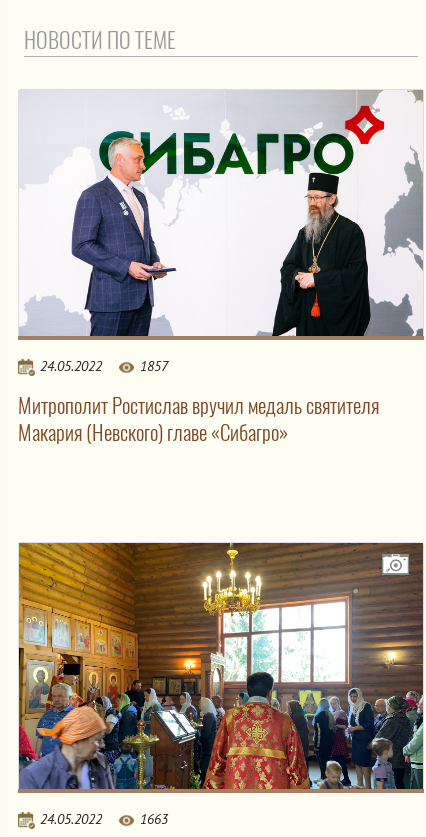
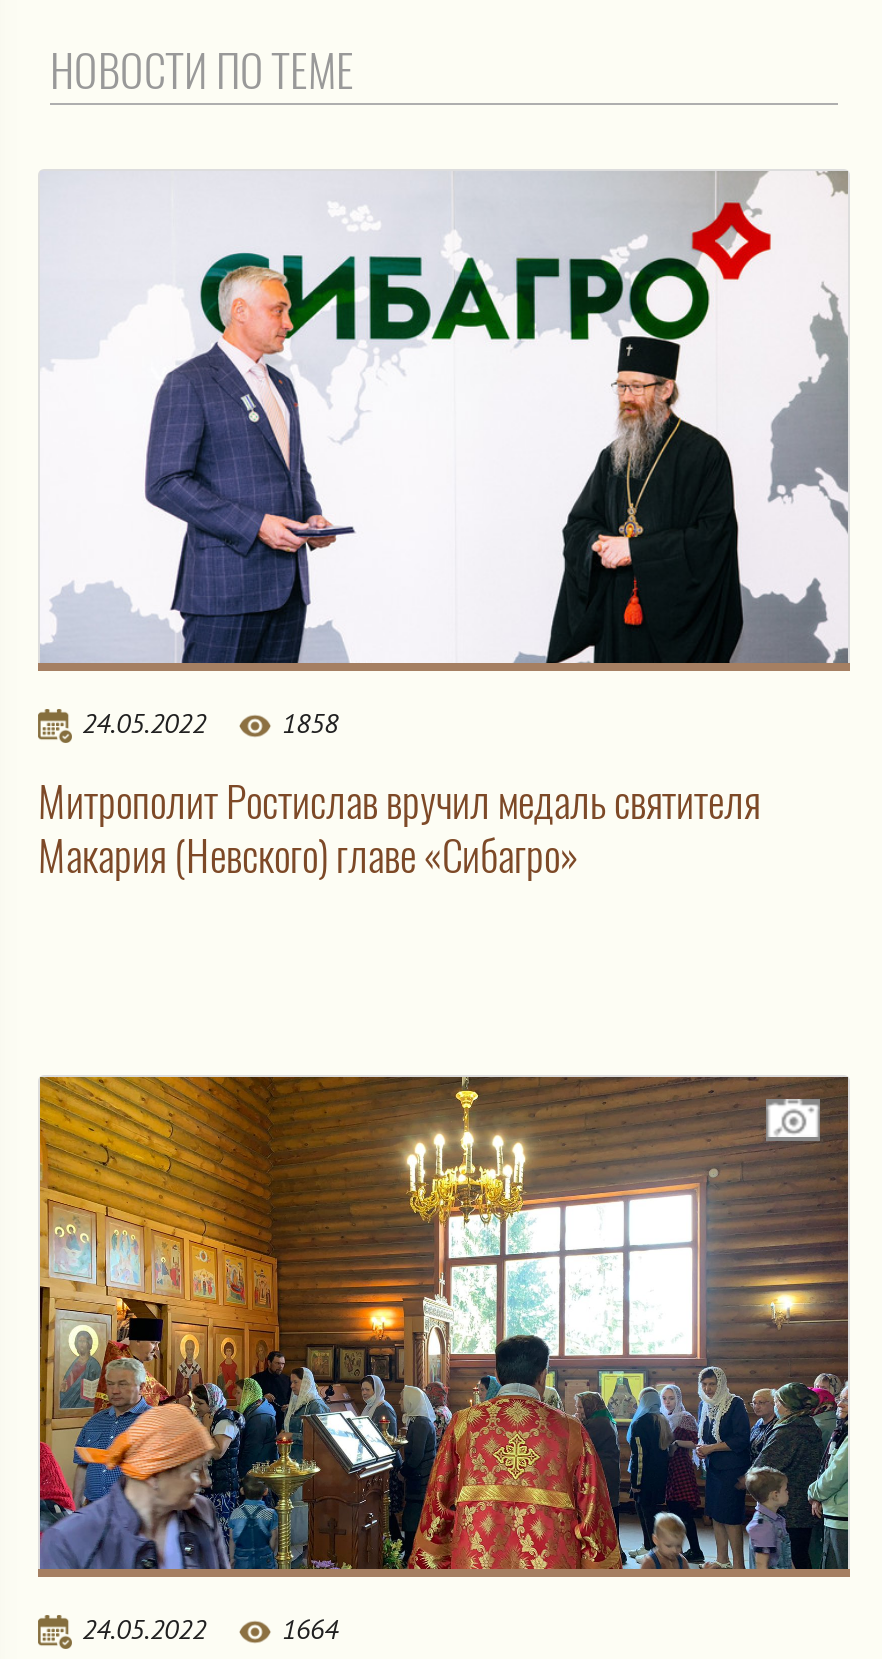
- 1857
+ 1858

- 1663
+ 1664
